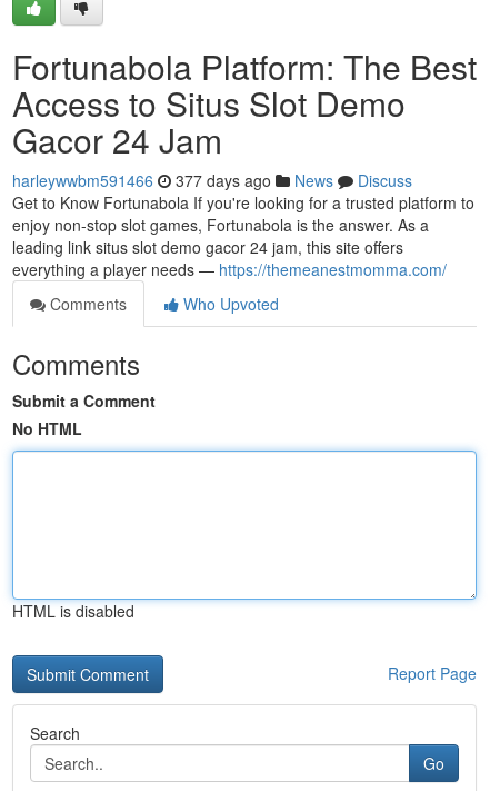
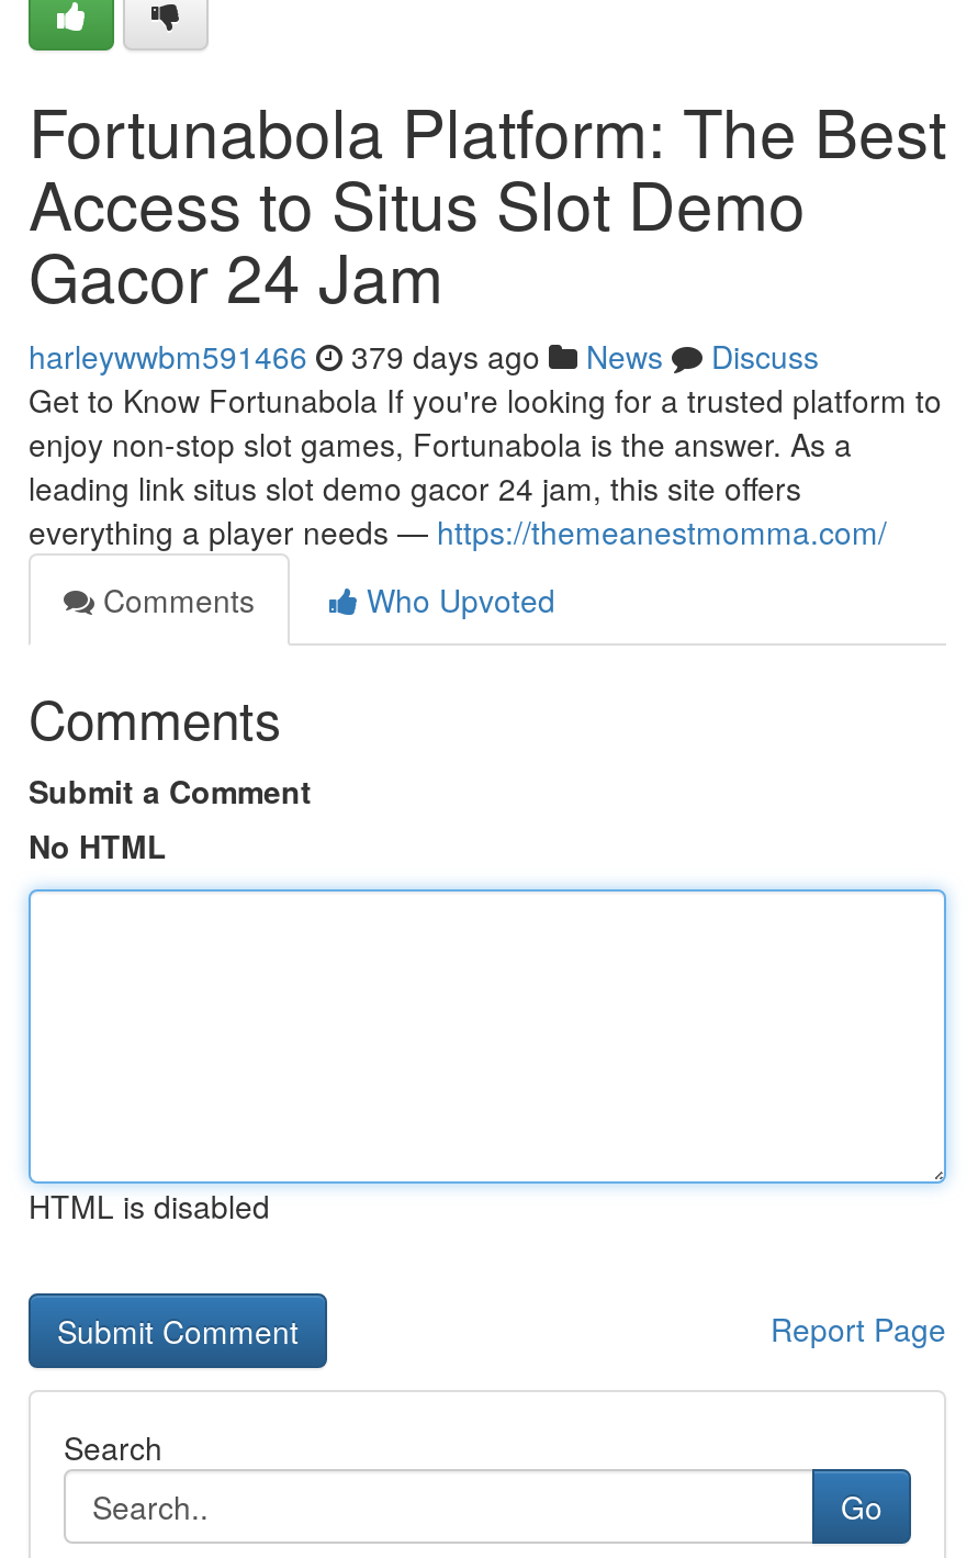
- harleywwbm591466 377 days ago News Discuss
+ harleywwbm591466 379 days ago News Discuss
